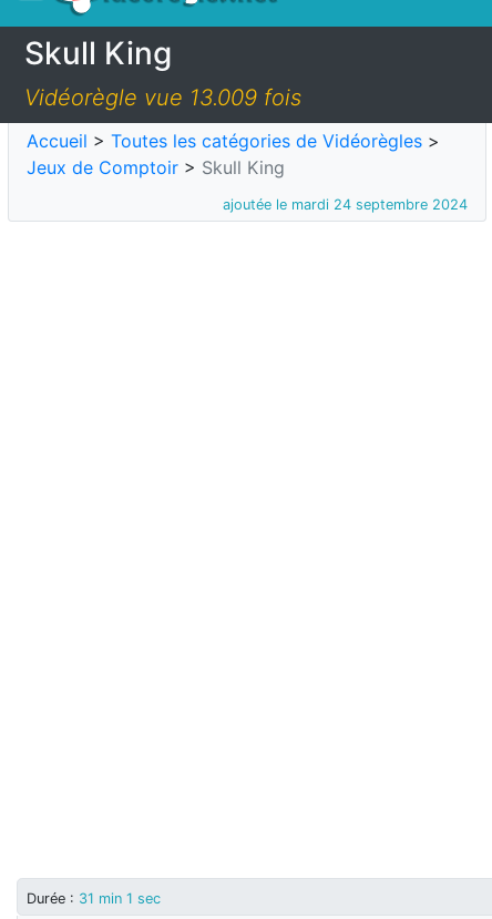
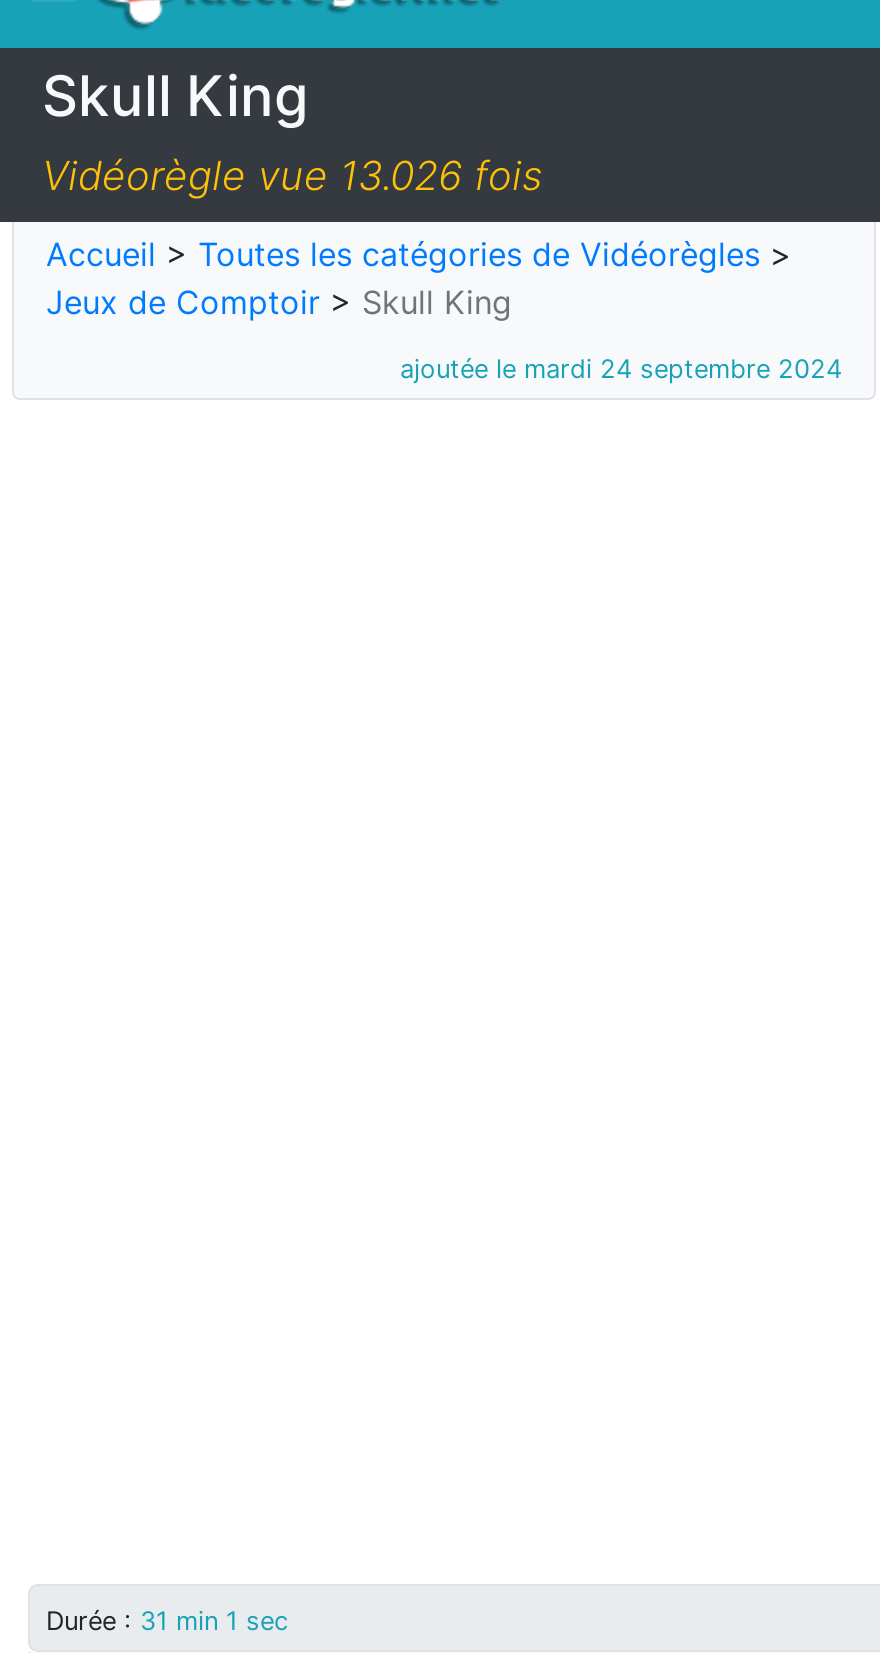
- Vidéorègle vue 13.009 fois
+ Vidéorègle vue 13.026 fois
